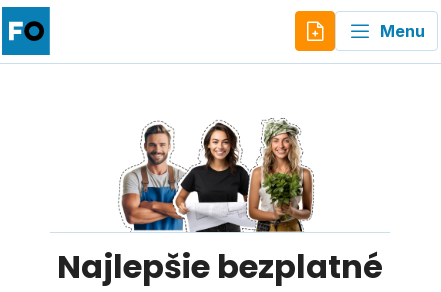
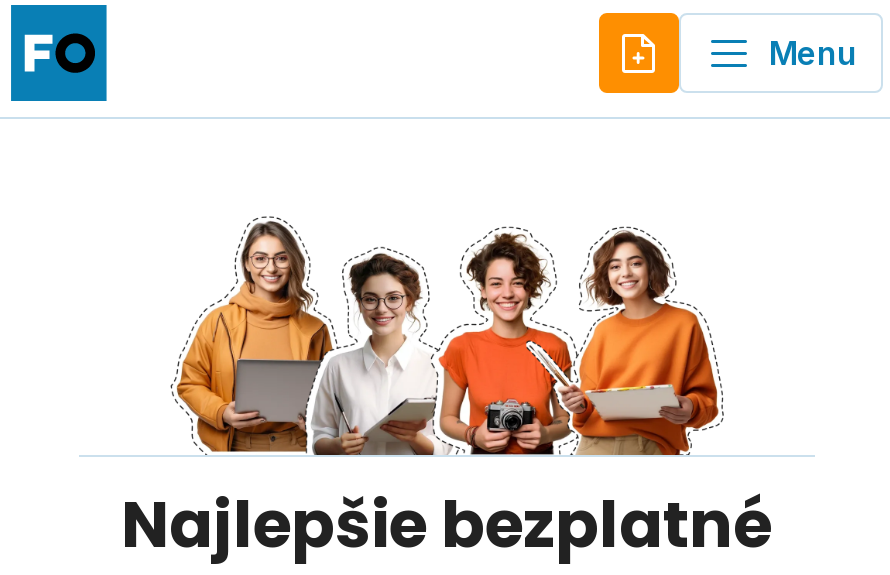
- [image]
+ [image]
